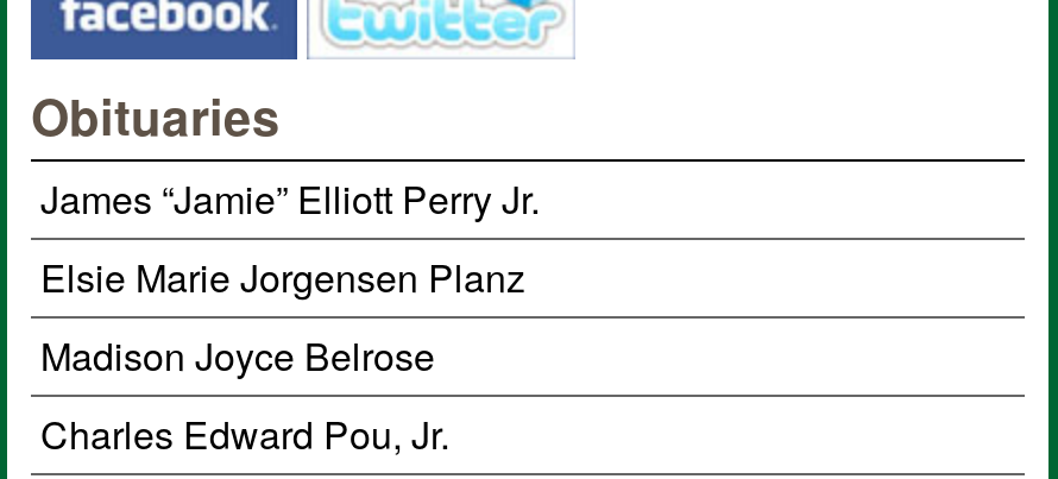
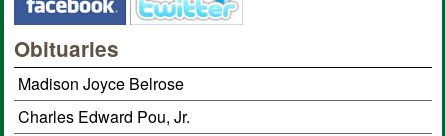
- James “Jamie” Elliott Perry Jr.
- Elsie Marie Jorgensen Planz
